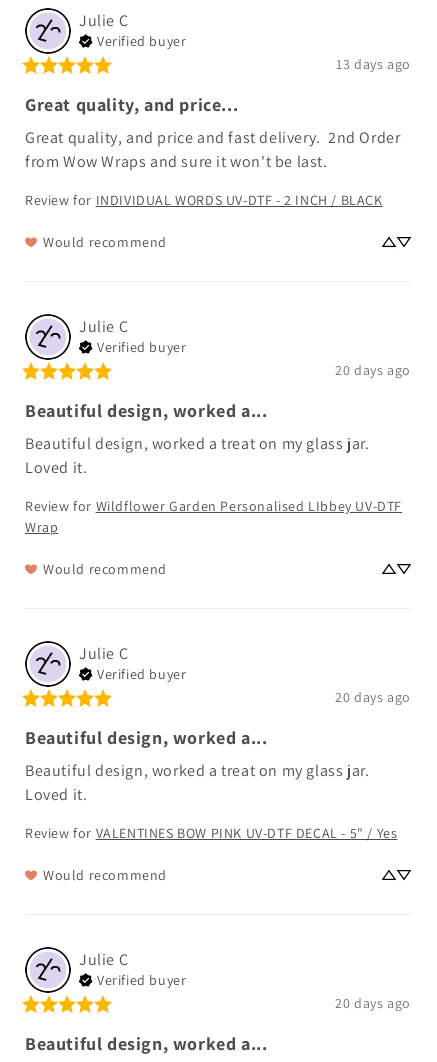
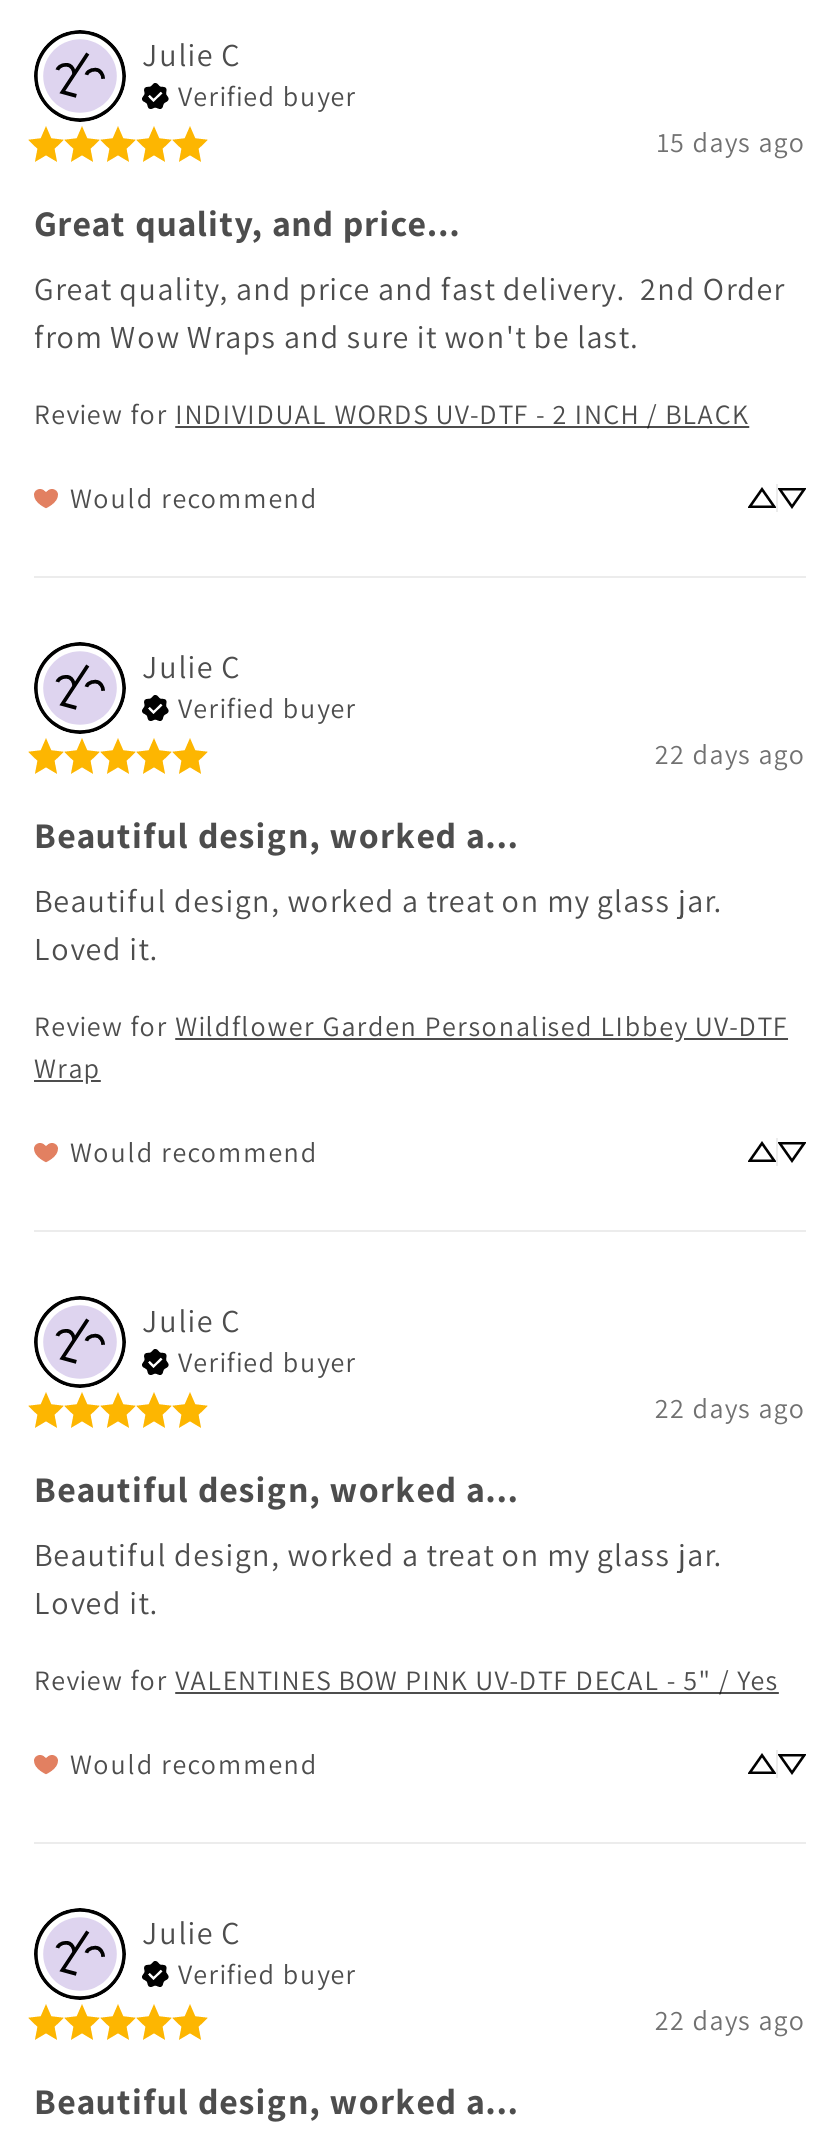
- 13 days ago
+ 15 days ago

- 20 days ago
+ 22 days ago

- 20 days ago
+ 22 days ago

- 20 days ago
+ 22 days ago
